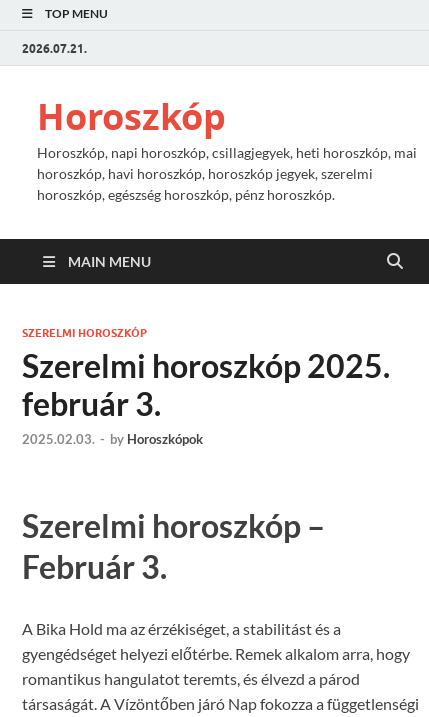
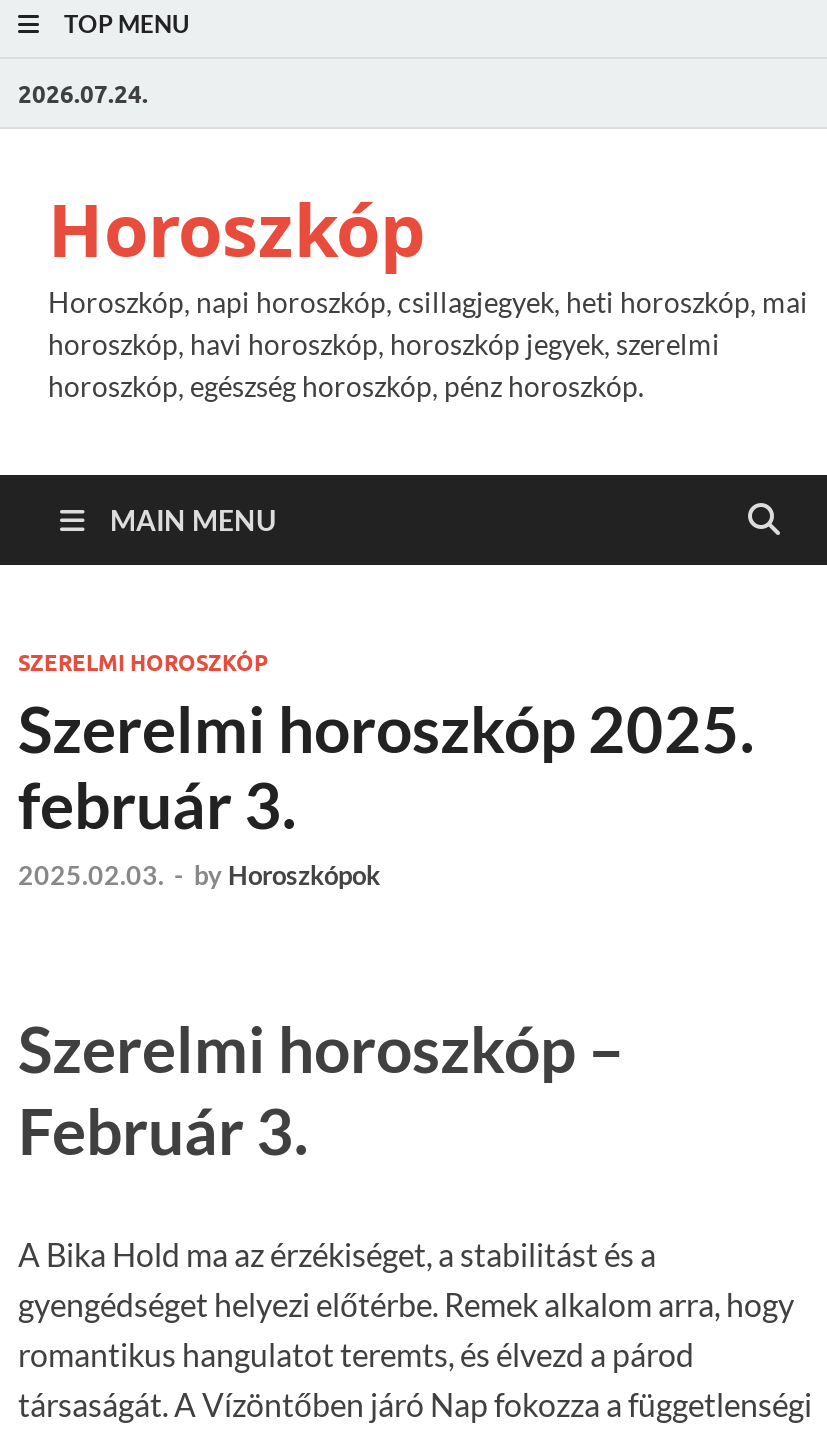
- 2026.07.21.
+ 2026.07.24.
